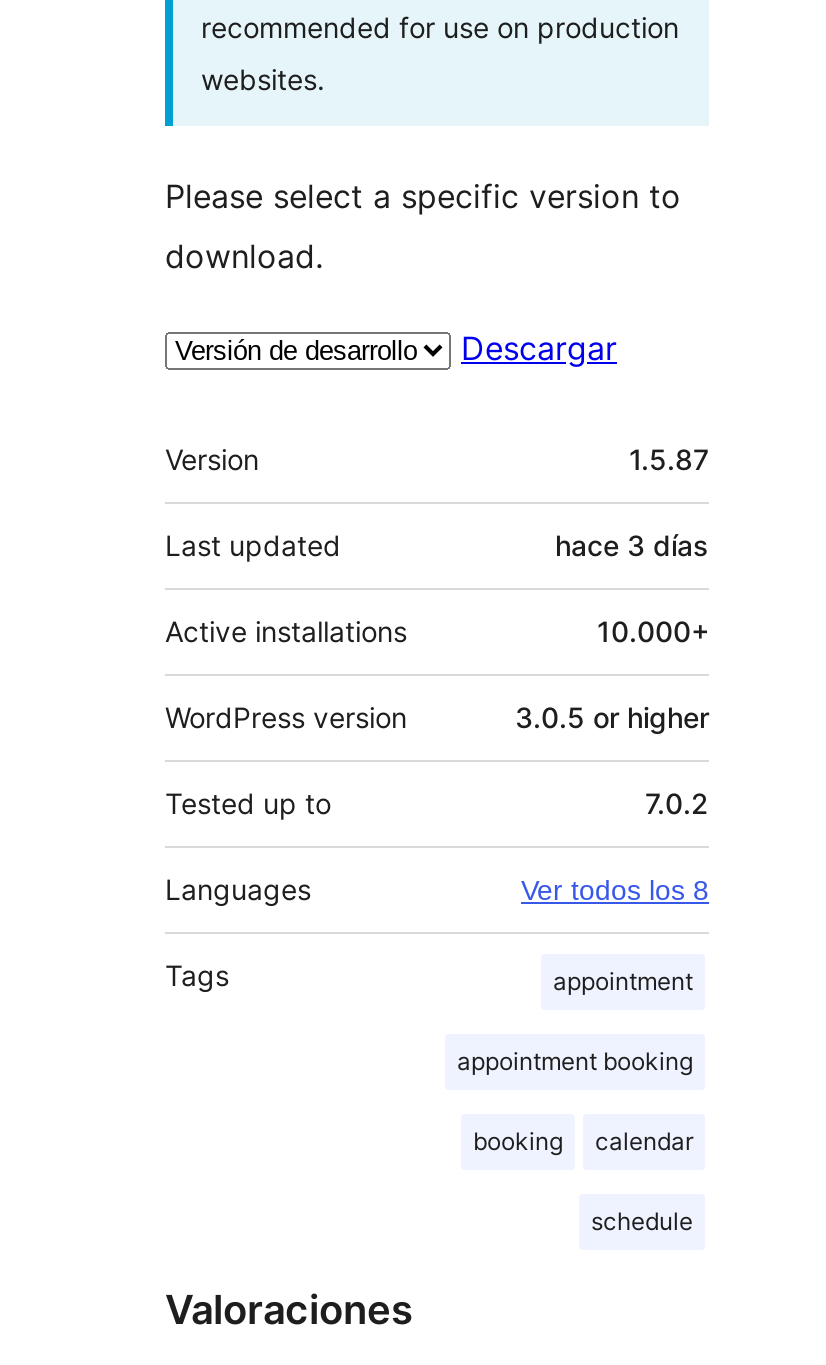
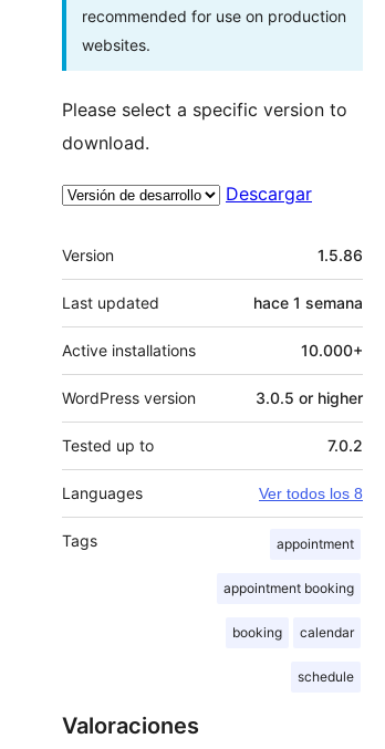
- 1.5.87
+ 1.5.86

- hace 3 días
+ hace 1 semana
